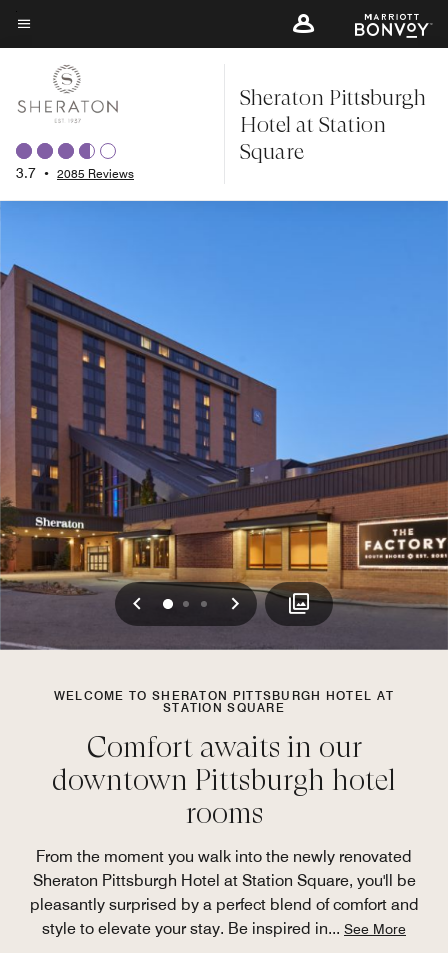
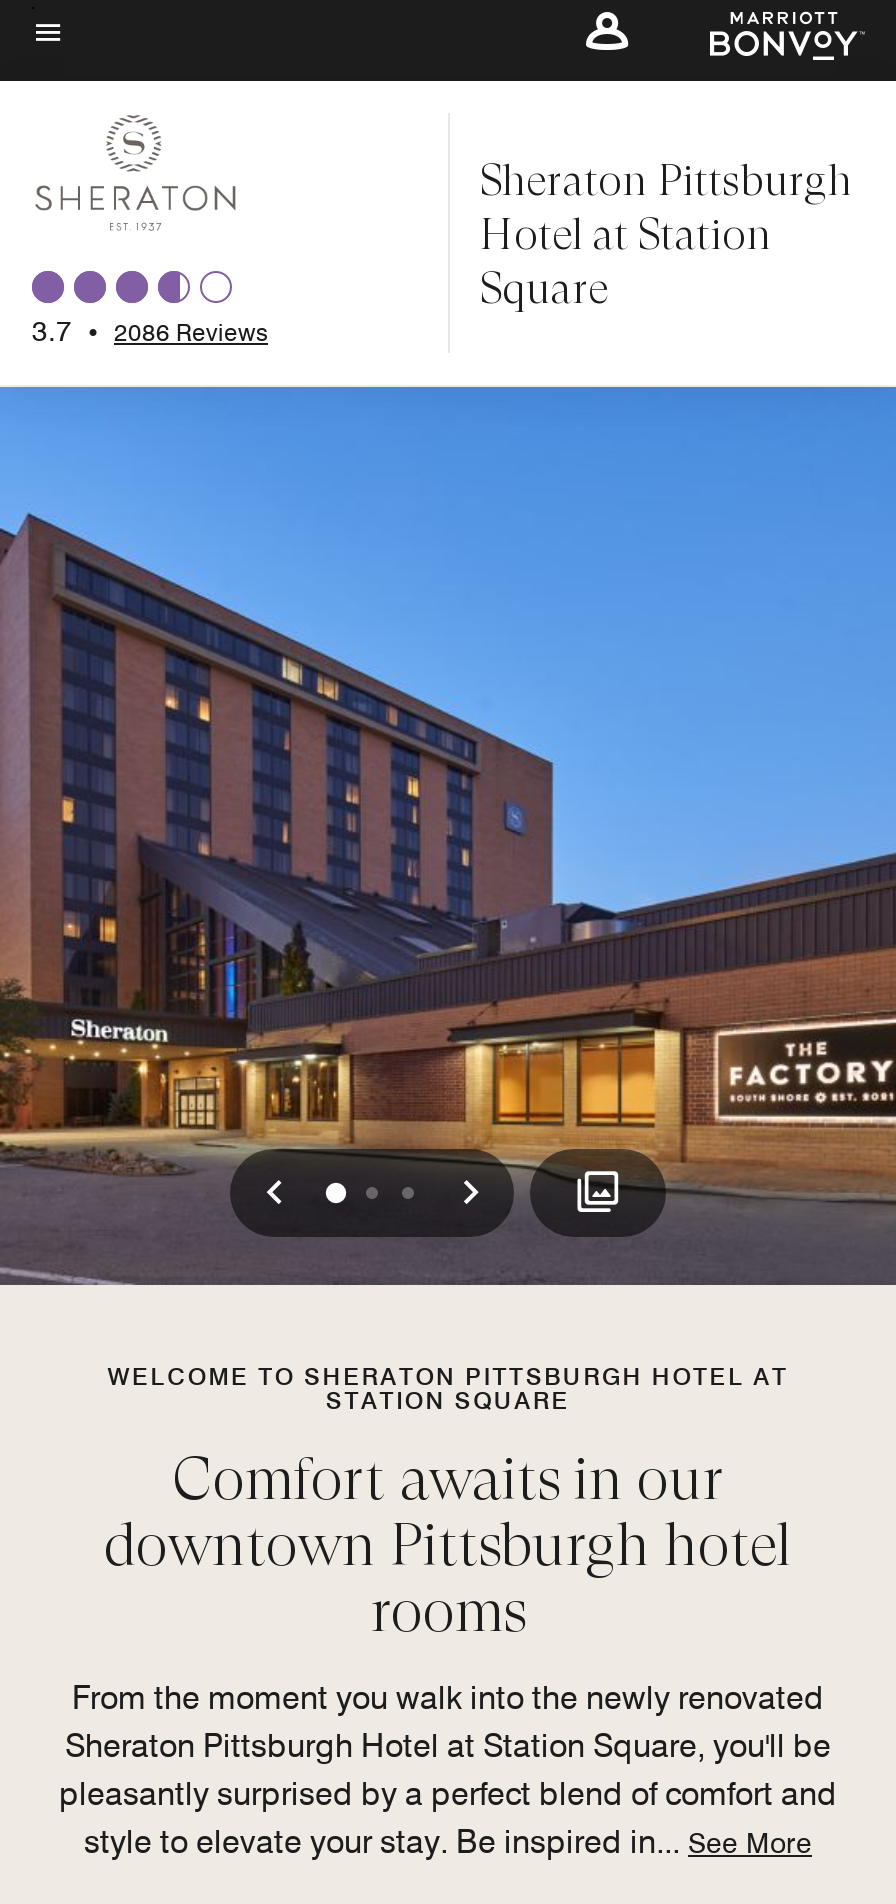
- 3.7 • 2085 Reviews
+ 3.7 • 2086 Reviews
